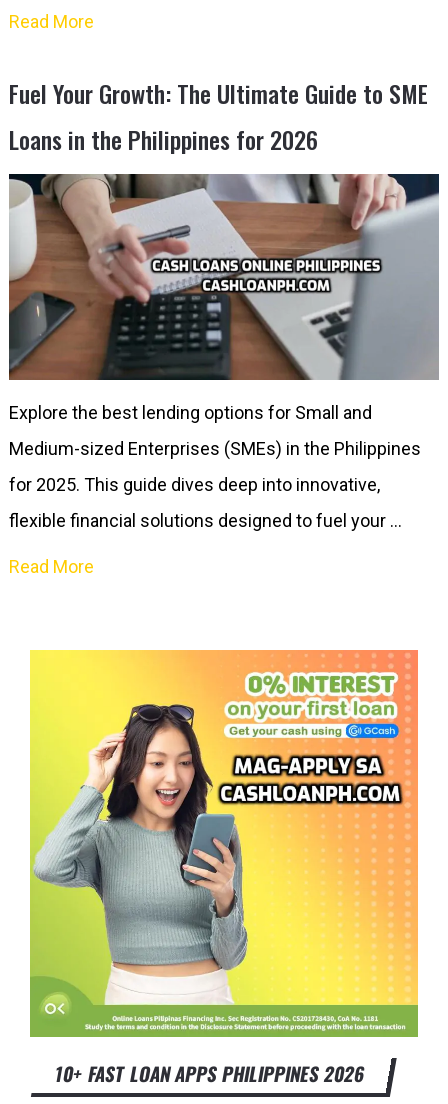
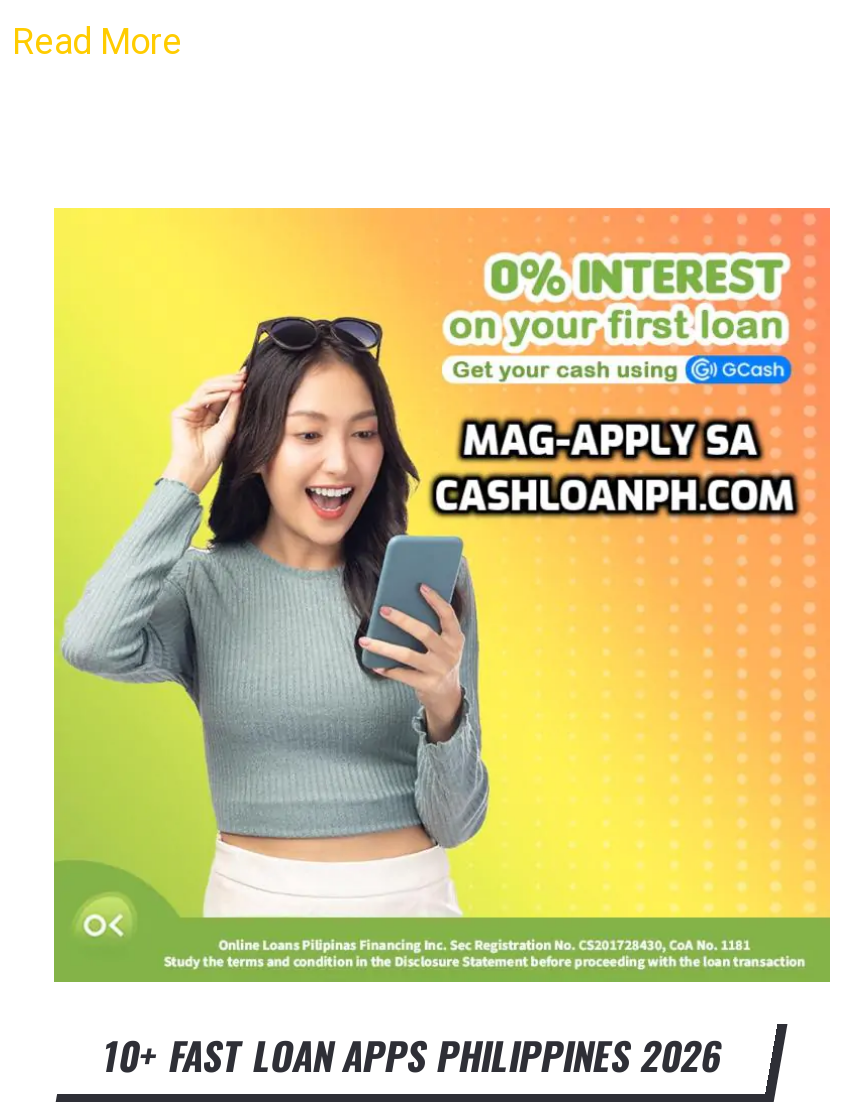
- Fuel Your Growth: The Ultimate Guide to SME
- Loans in the Philippines for 2026

- [image]
- Explore the best lending options for Small and
- Medium-sized Enterprises (SMEs) in the Philippines
- for 2025. This guide dives deep into innovative,
- flexible financial solutions designed to fuel your …
- Read More
